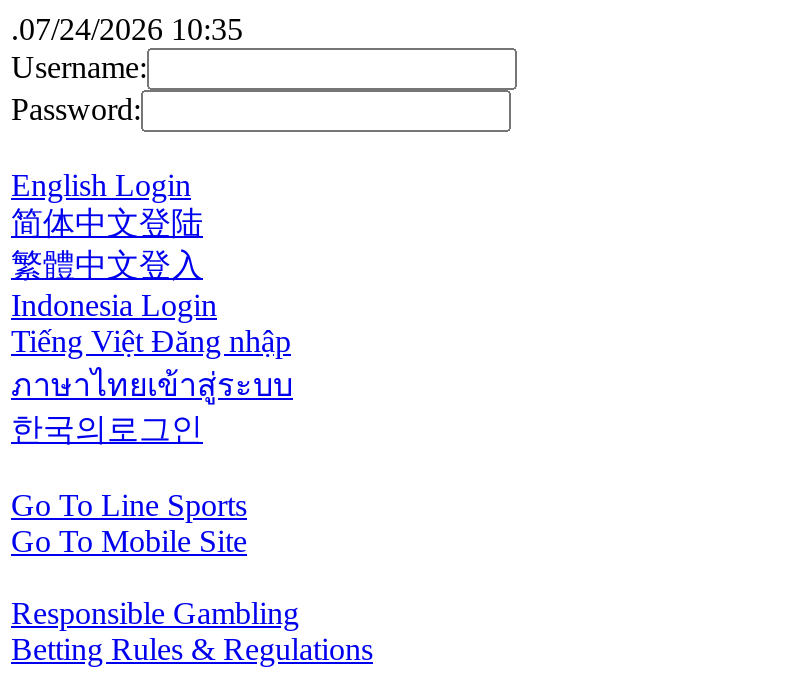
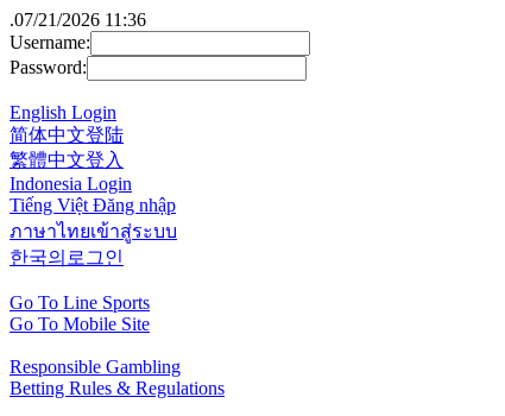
- .07/24/2026 10:35
+ .07/21/2026 11:36
